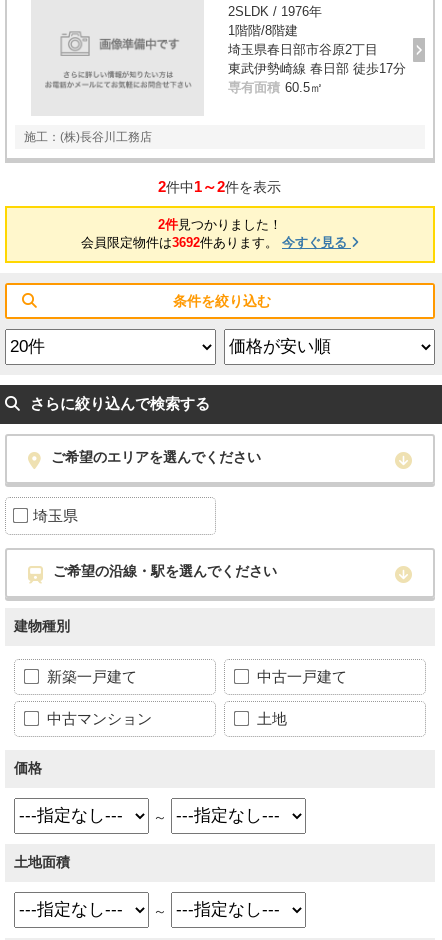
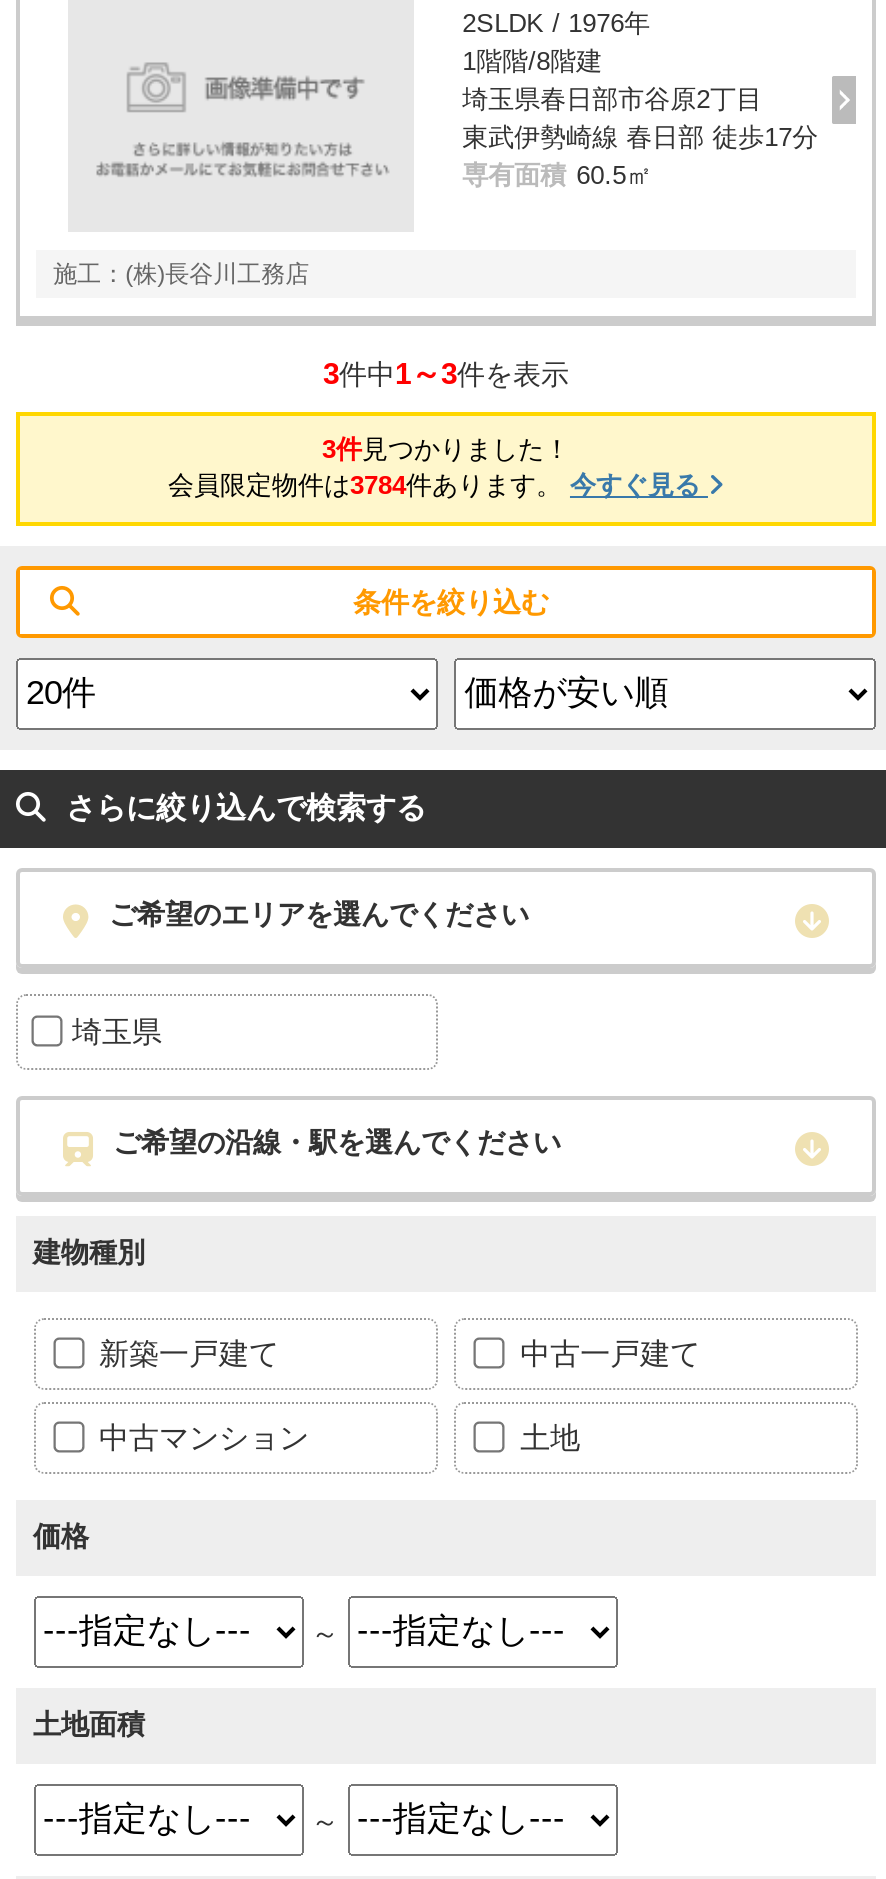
- 2件中1～2件を表示
+ 3件中1～3件を表示

- 2件見つかりました！
+ 3件見つかりました！

- 会員限定物件は3692件あります。今すぐ見る
+ 会員限定物件は3784件あります。今すぐ見る
